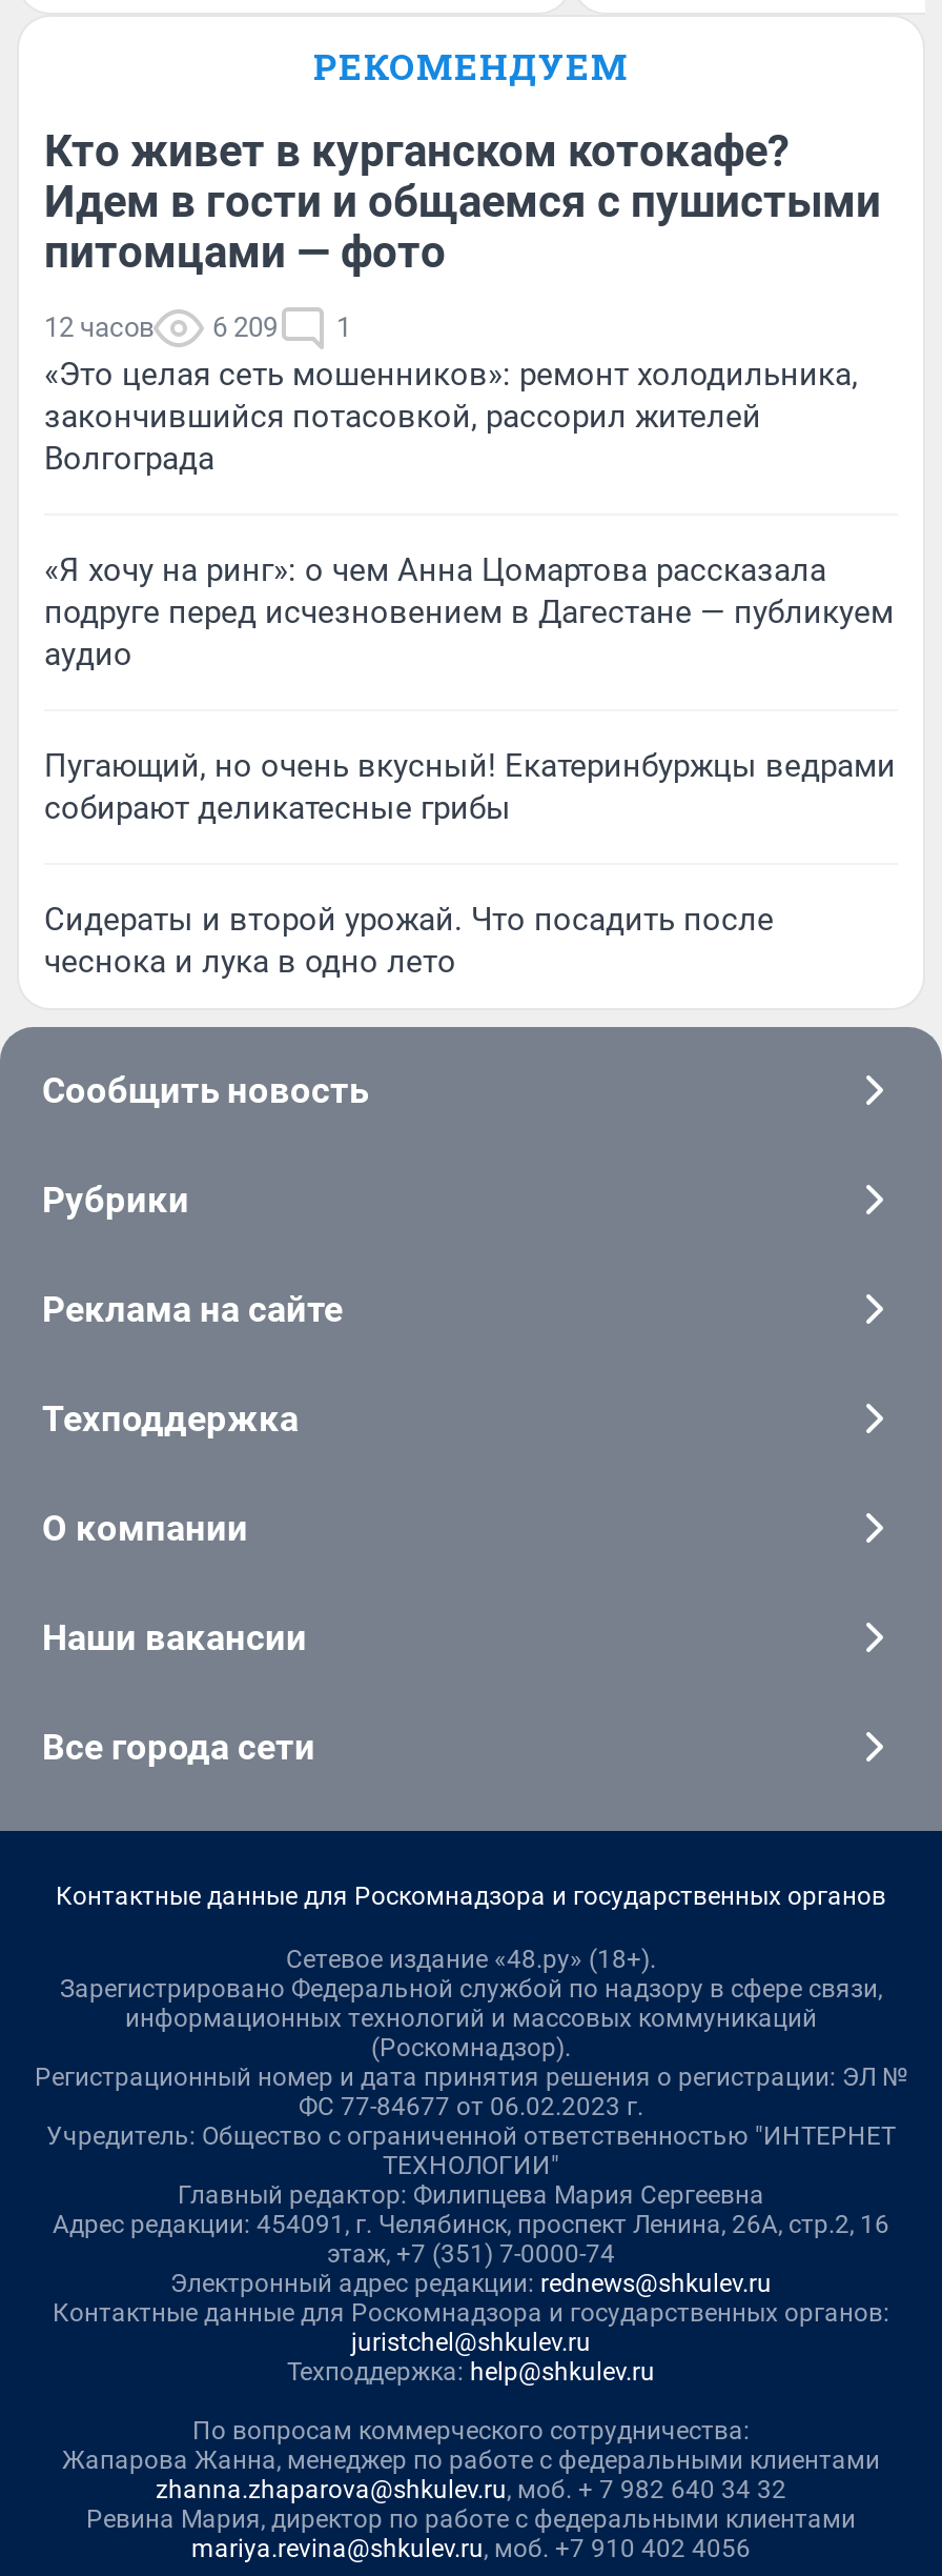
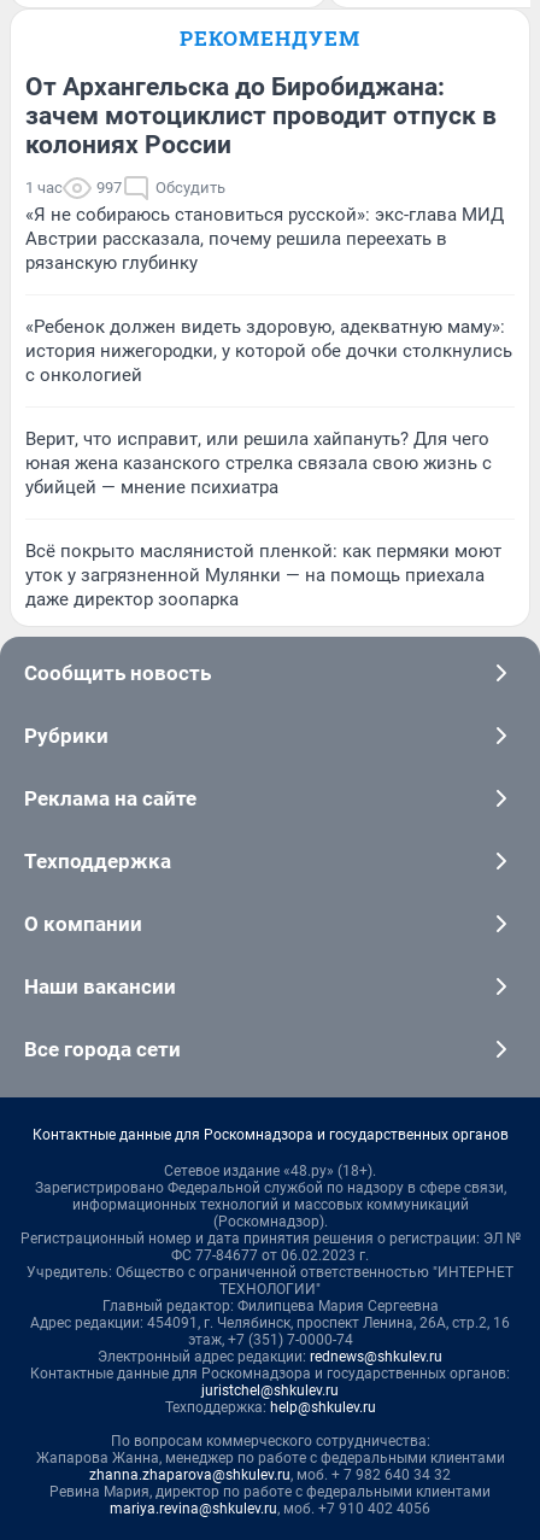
- Кто живет в курганском котокафе?
- Идем в гости и общаемся с пушистыми
- питомцами — фото
+ От Архангельска до Биробиджана:
+ зачем мотоциклист проводит отпуск в
+ колониях России

- 12 часов
- 6 209
- 1
- «Это целая сеть мошенников»: ремонт холодильника,
- закончившийся потасовкой, рассорил жителей
- Волгограда
+ 1 час
+ 997
+ Обсудить
+ «Я не собираюсь становиться русской»: экс-глава МИД
+ Австрии рассказала, почему решила переехать в
+ рязанскую глубинку

- «Я хочу на ринг»: о чем Анна Цомартова рассказала
- подруге перед исчезновением в Дагестане — публикуем
- аудио
+ «Ребенок должен видеть здоровую, адекватную маму»:
+ история нижегородки, у которой обе дочки столкнулись
+ с онкологией

- Пугающий, но очень вкусный! Екатеринбуржцы ведрами
- собирают деликатесные грибы
+ Верит, что исправит, или решила хайпануть? Для чего
+ юная жена казанского стрелка связала свою жизнь с
+ убийцей — мнение психиатра

- Сидераты и второй урожай. Что посадить после
- чеснока и лука в одно лето
+ Всё покрыто маслянистой пленкой: как пермяки моют
+ уток у загрязненной Мулянки — на помощь приехала
+ даже директор зоопарка
